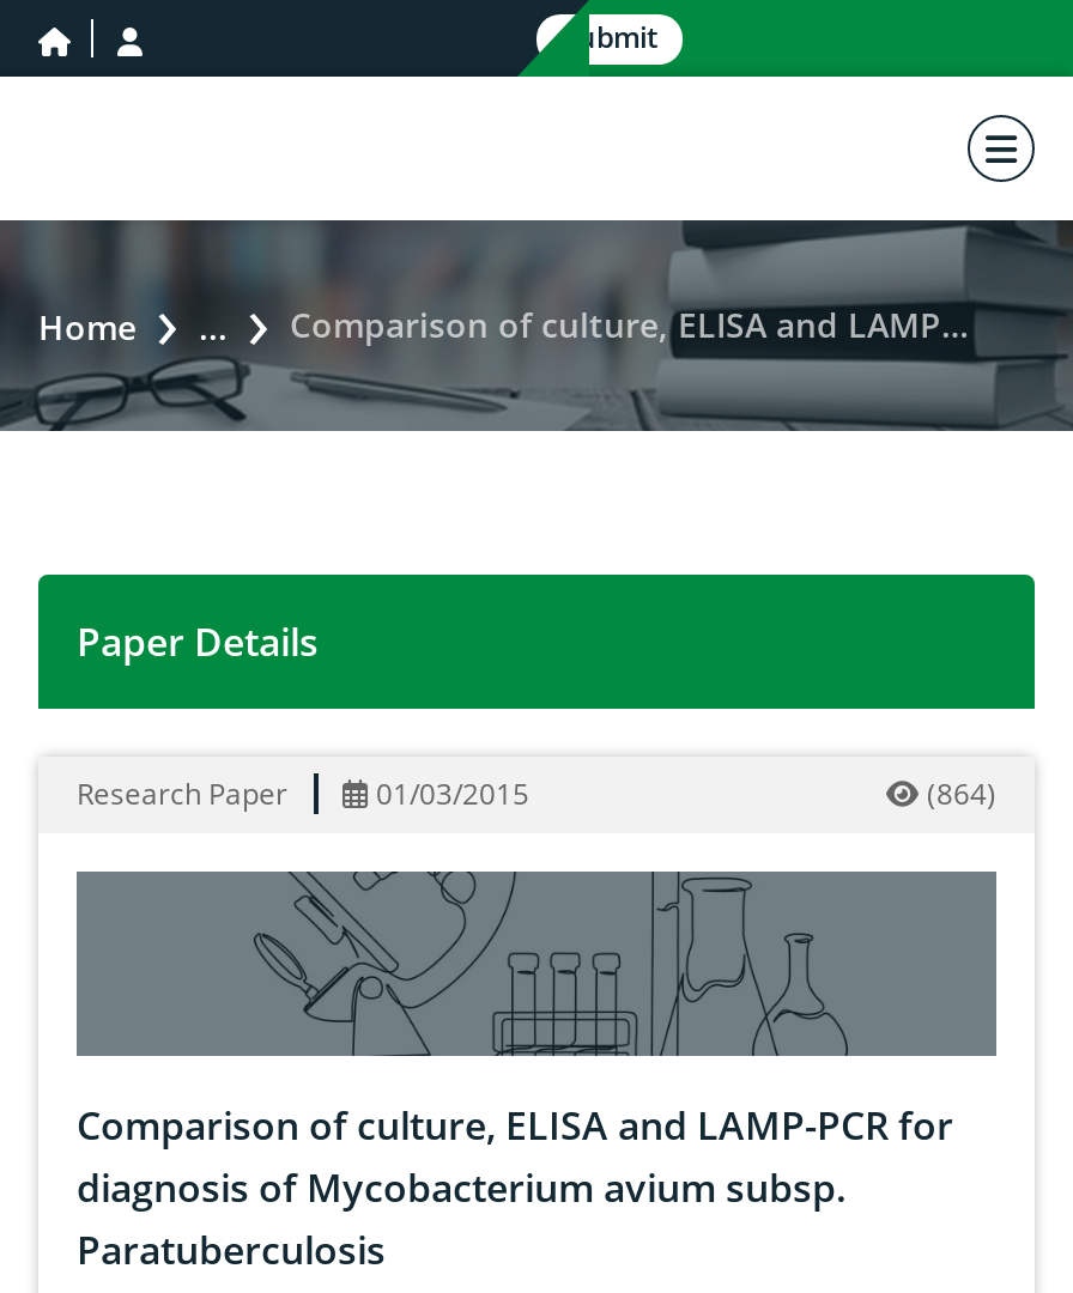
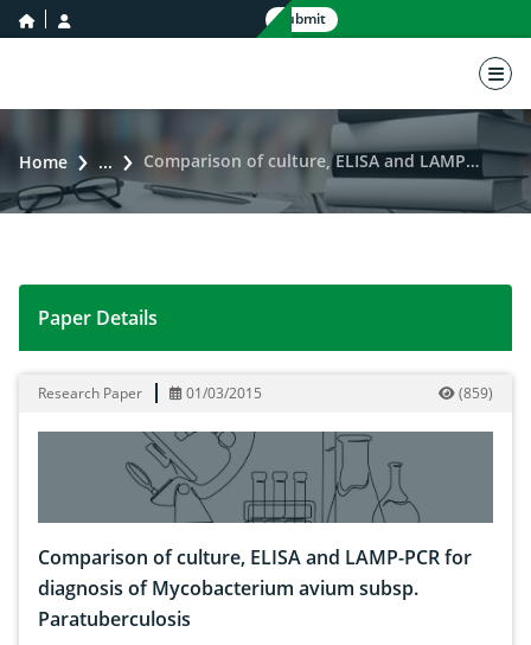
- (864)
+ (859)
